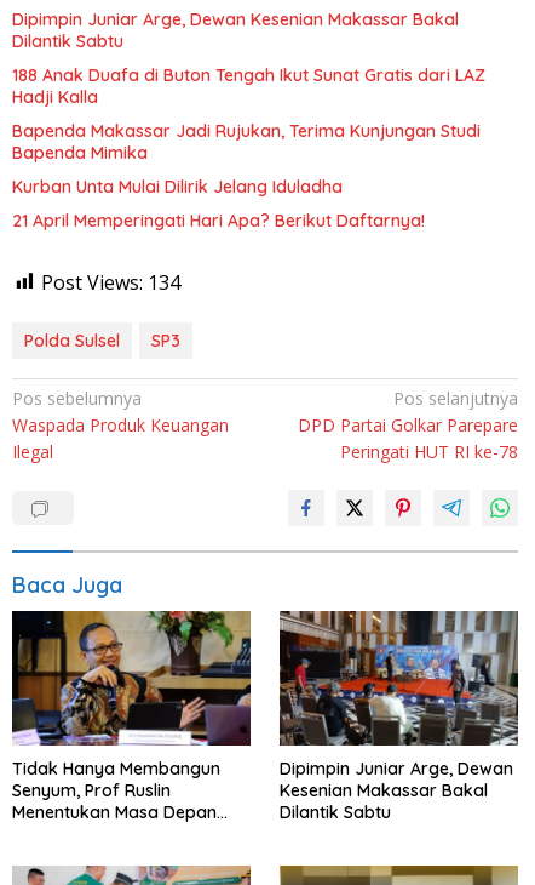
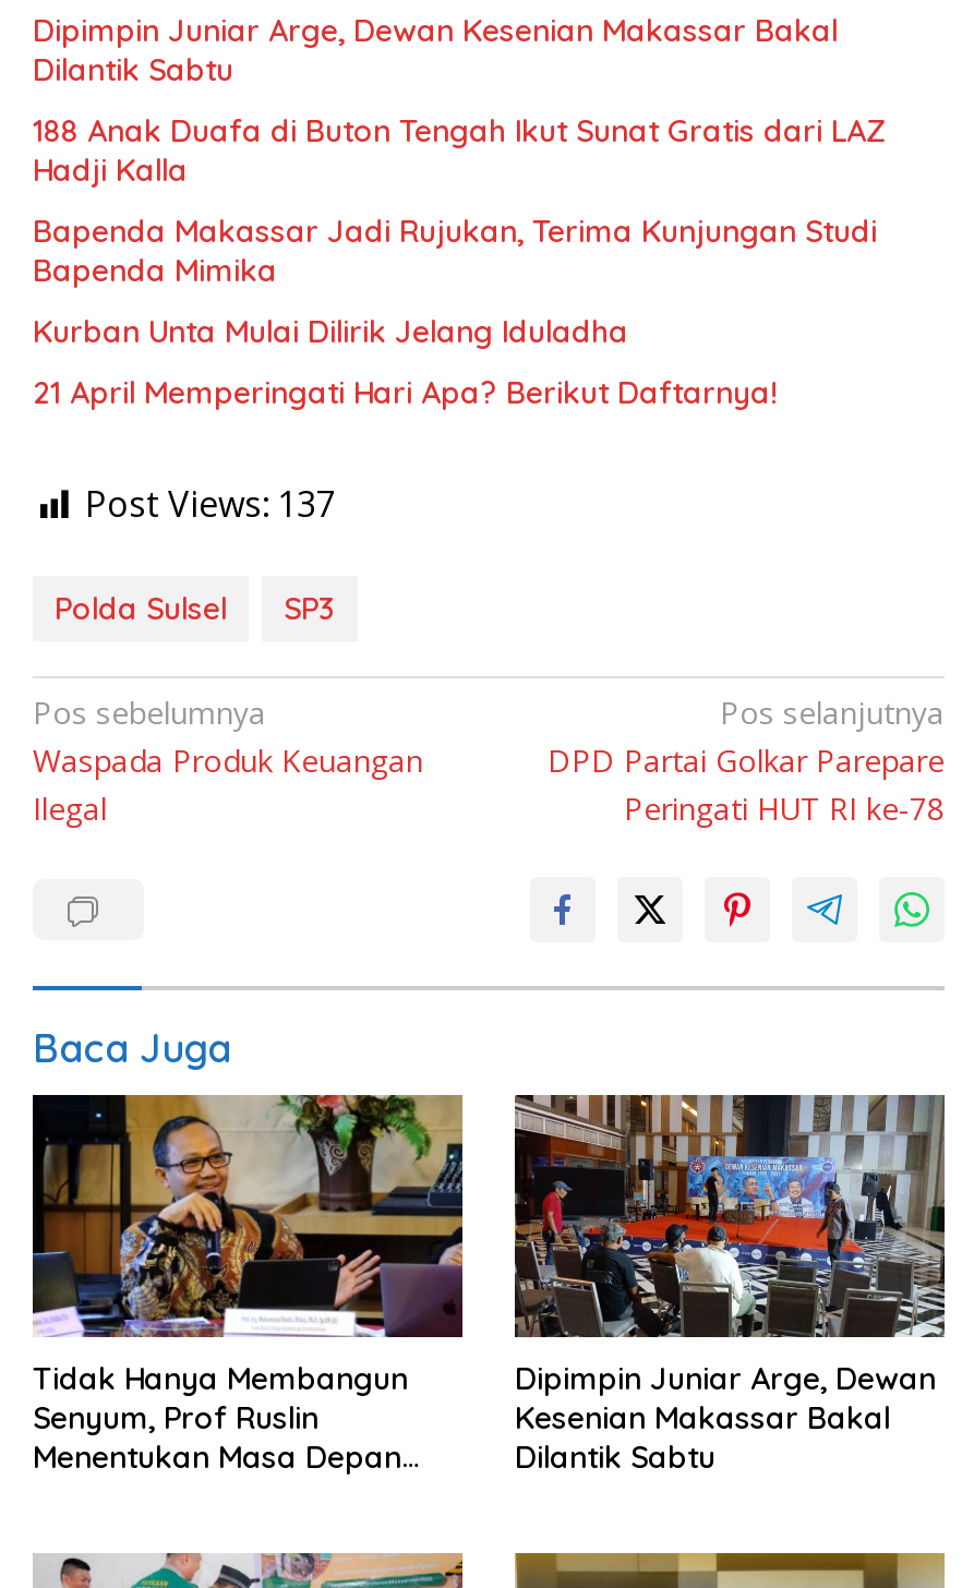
- Post Views: 134
+ Post Views: 137
